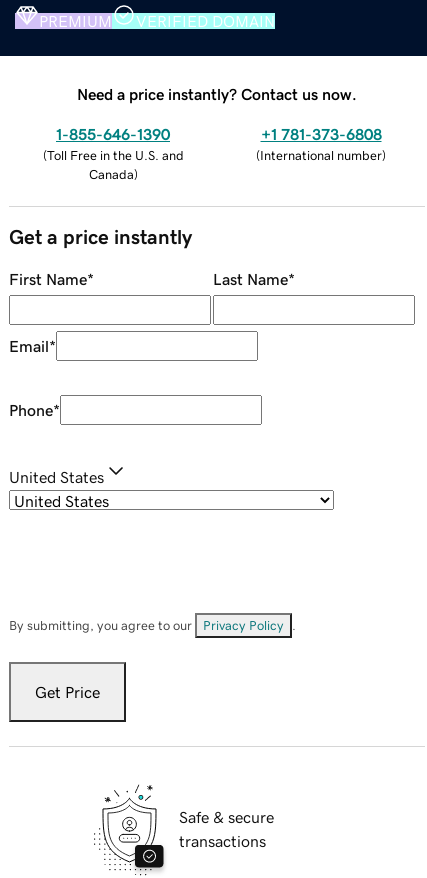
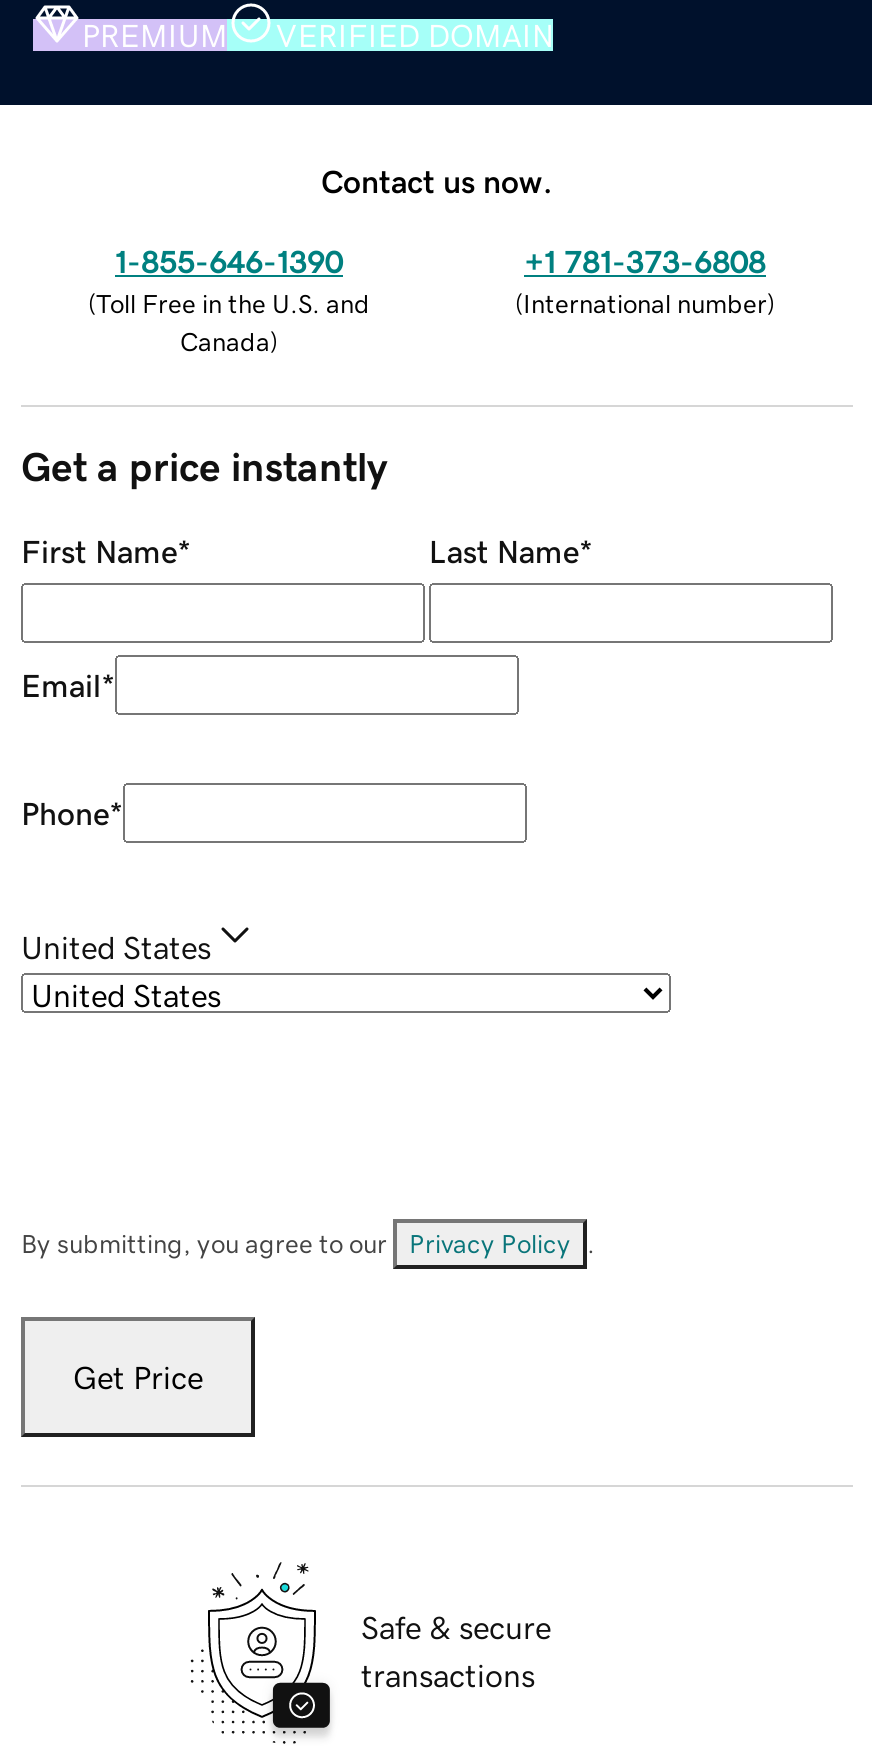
- Need a price instantly? Contact us now.
+ Contact us now.
